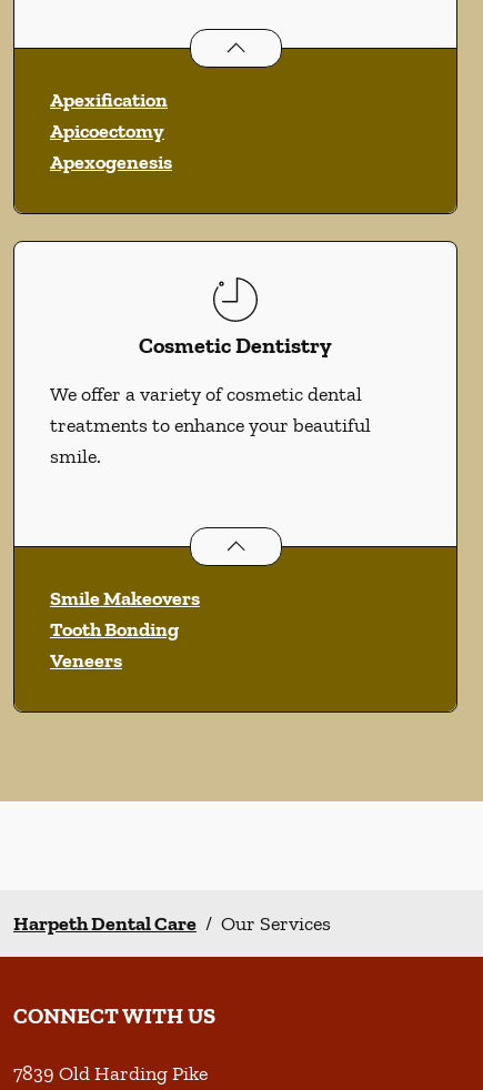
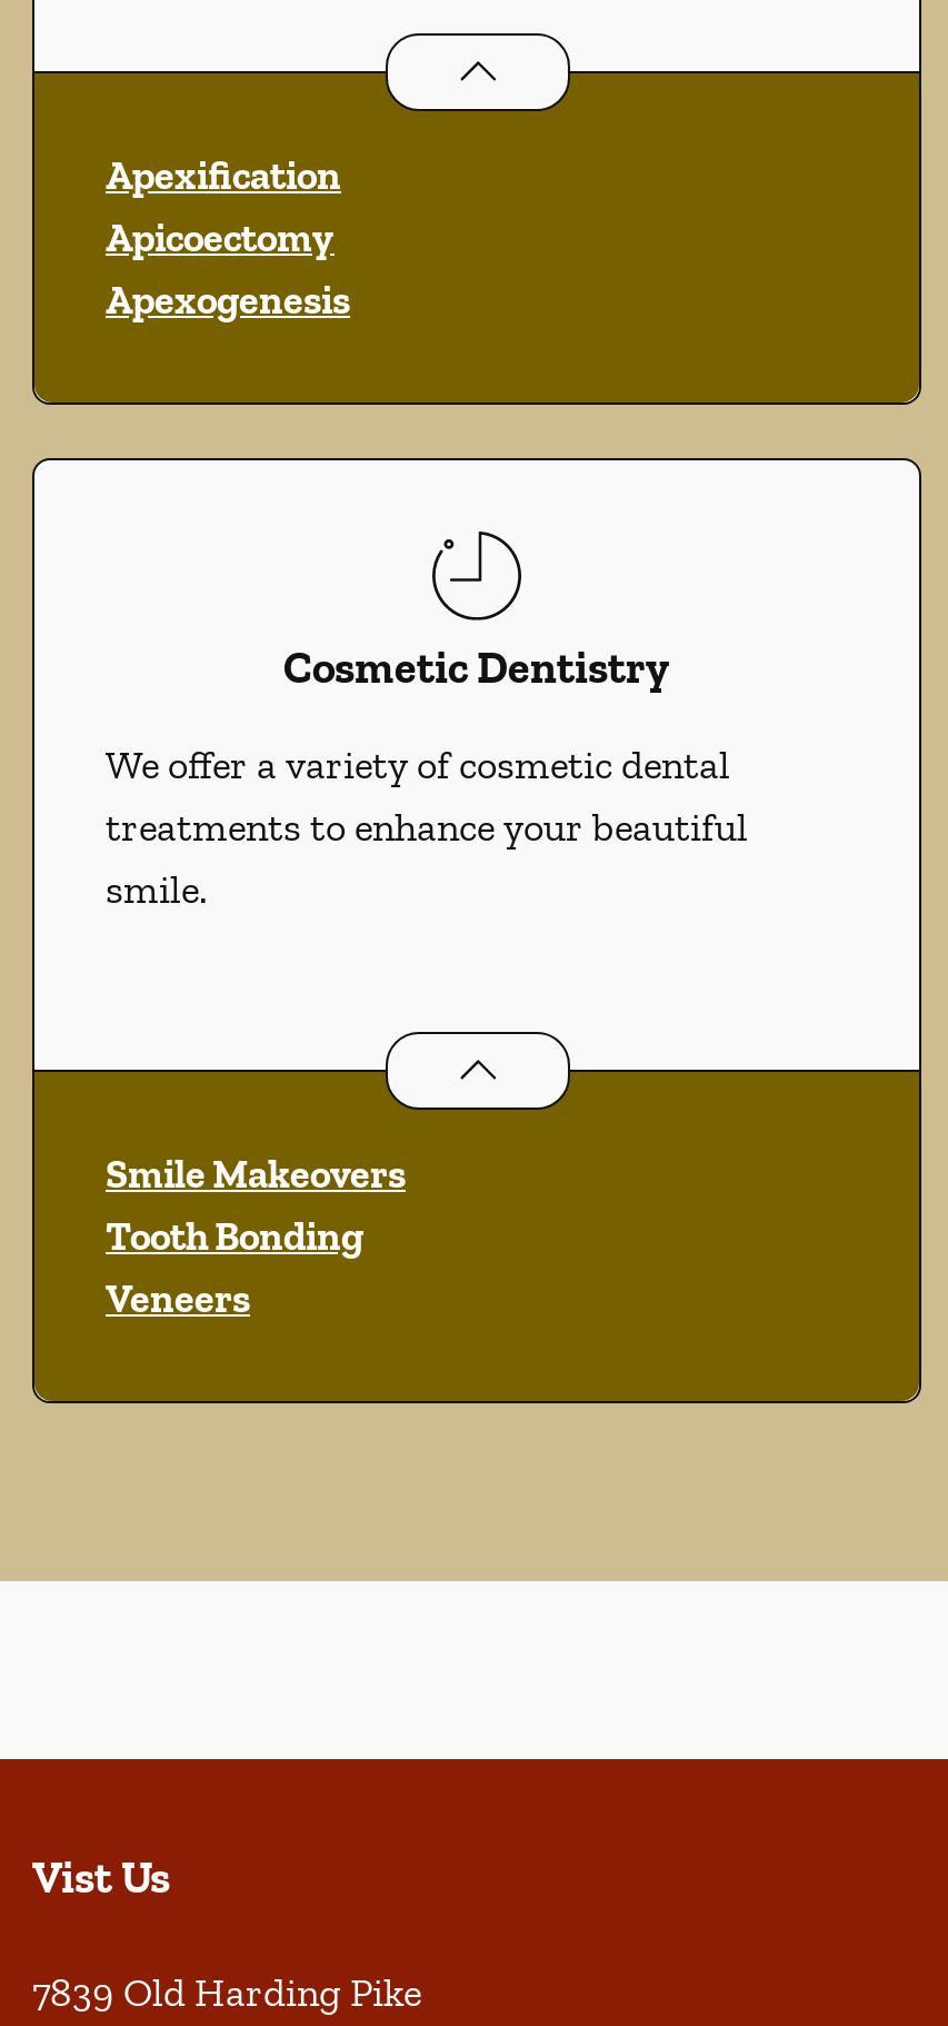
- Harpeth Dental Care / Our Services
- CONNECT WITH US
+ Vist Us
